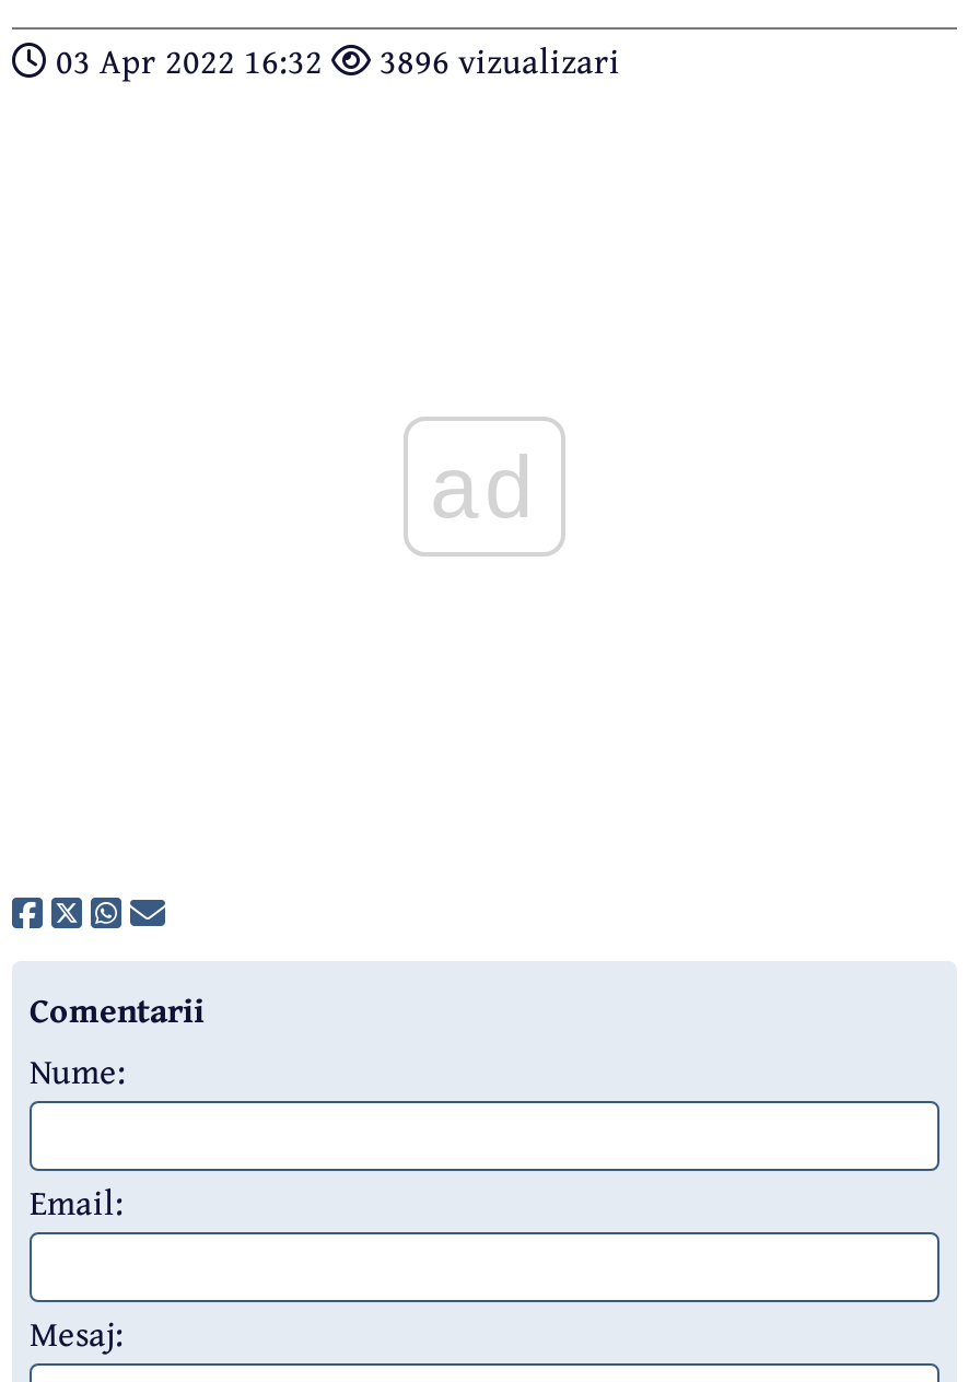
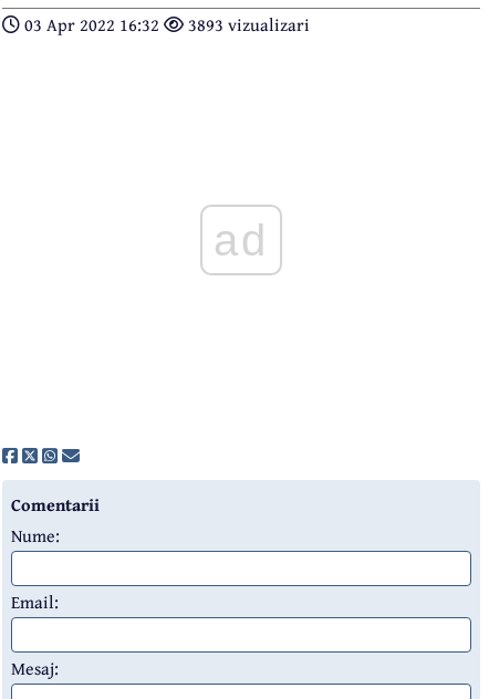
- 03 Apr 2022 16:32 3896 vizualizari
+ 03 Apr 2022 16:32 3893 vizualizari
